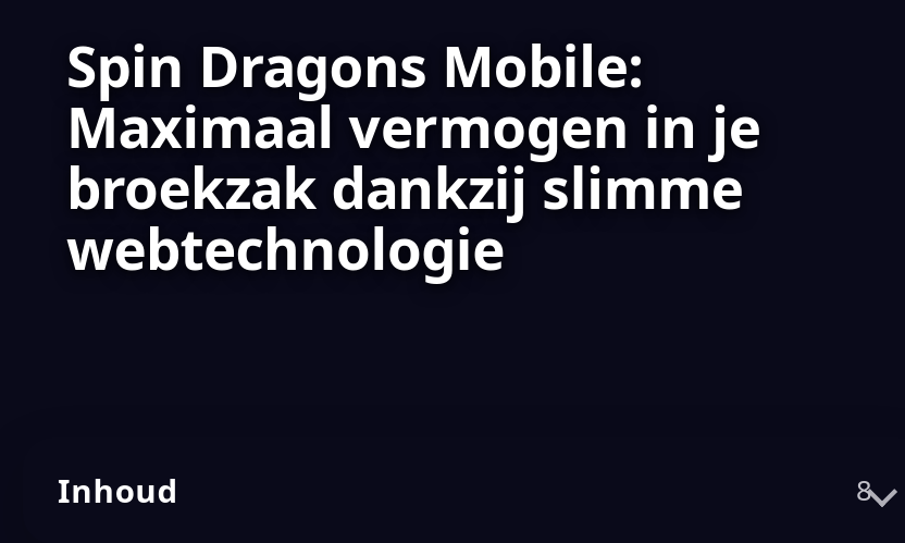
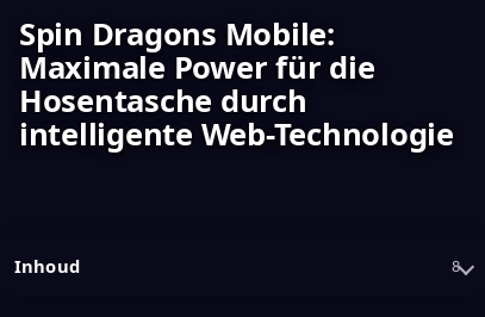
- Maximaal vermogen in je
- broekzak dankzij slimme
- webtechnologie
+ Maximale Power für die
+ Hosentasche durch
+ intelligente Web-Technologie
